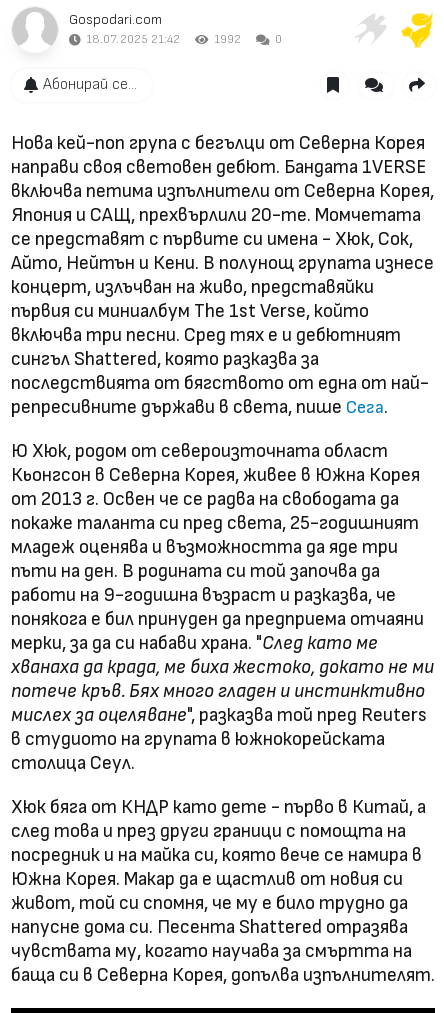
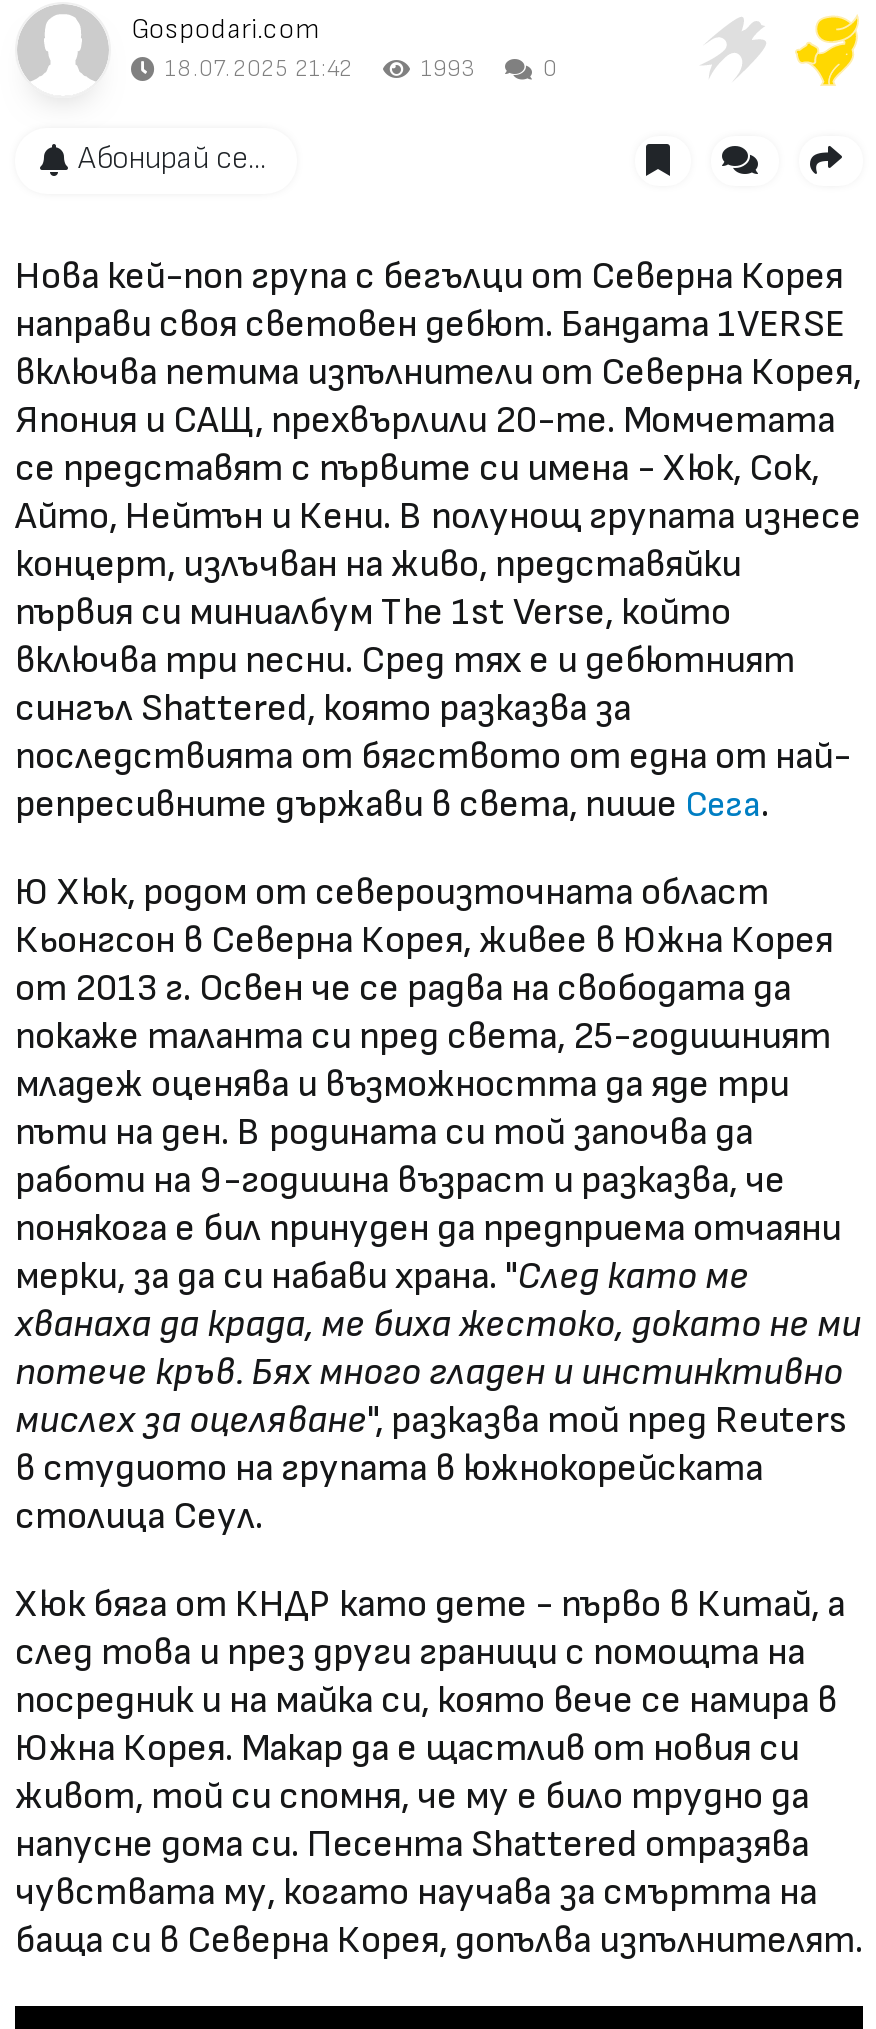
- 1992
+ 1993
